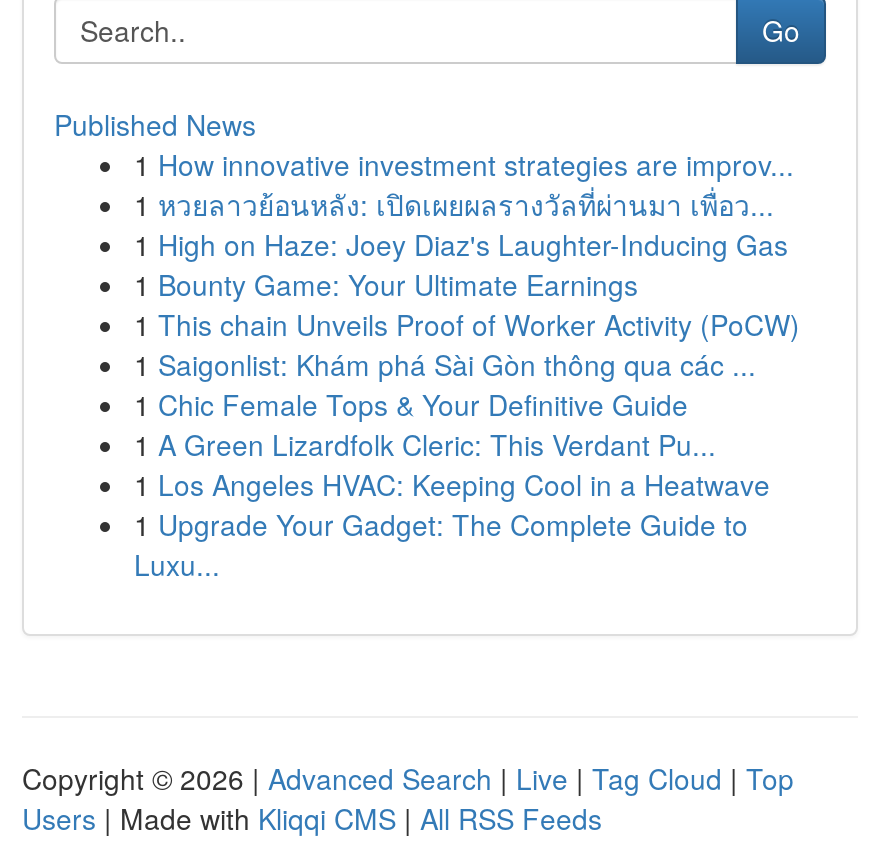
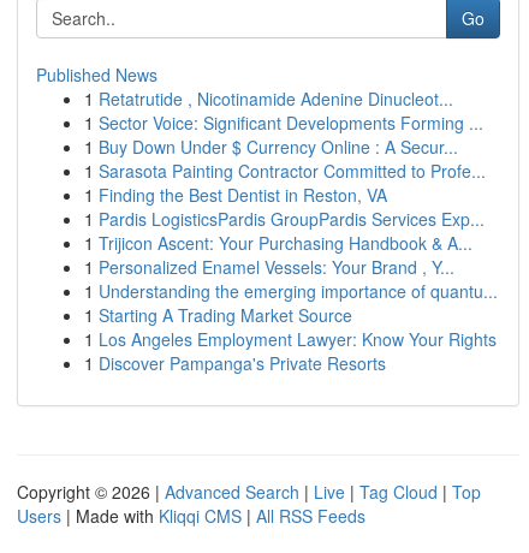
- 1 How innovative investment strategies are improv...
- 1 หวยลาวย้อนหลัง: เปิดเผยผลรางวัลที่ผ่านมา เพื่อว...
- 1 High on Haze: Joey Diaz's Laughter-Inducing Gas
- 1 Bounty Game: Your Ultimate Earnings
- 1 This chain Unveils Proof of Worker Activity (PoCW)
- 1 Saigonlist: Khám phá Sài Gòn thông qua các ...
- 1 Chic Female Tops & Your Definitive Guide
- 1 A Green Lizardfolk Cleric: This Verdant Pu...
- 1 Los Angeles HVAC: Keeping Cool in a Heatwave
- 1 Upgrade Your Gadget: The Complete Guide to
- Luxu...
+ 1 Retatrutide , Nicotinamide Adenine Dinucleot...
+ 1 Sector Voice: Significant Developments Forming ...
+ 1 Buy Down Under $ Currency Online : A Secur...
+ 1 Sarasota Painting Contractor Committed to Profe...
+ 1 Finding the Best Dentist in Reston, VA
+ 1 Pardis LogisticsPardis GroupPardis Services Exp...
+ 1 Trijicon Ascent: Your Purchasing Handbook & A...
+ 1 Personalized Enamel Vessels: Your Brand , Y...
+ 1 Understanding the emerging importance of quantu...
+ 1 Starting A Trading Market Source
+ 1 Los Angeles Employment Lawyer: Know Your Rights
+ 1 Discover Pampanga's Private Resorts
